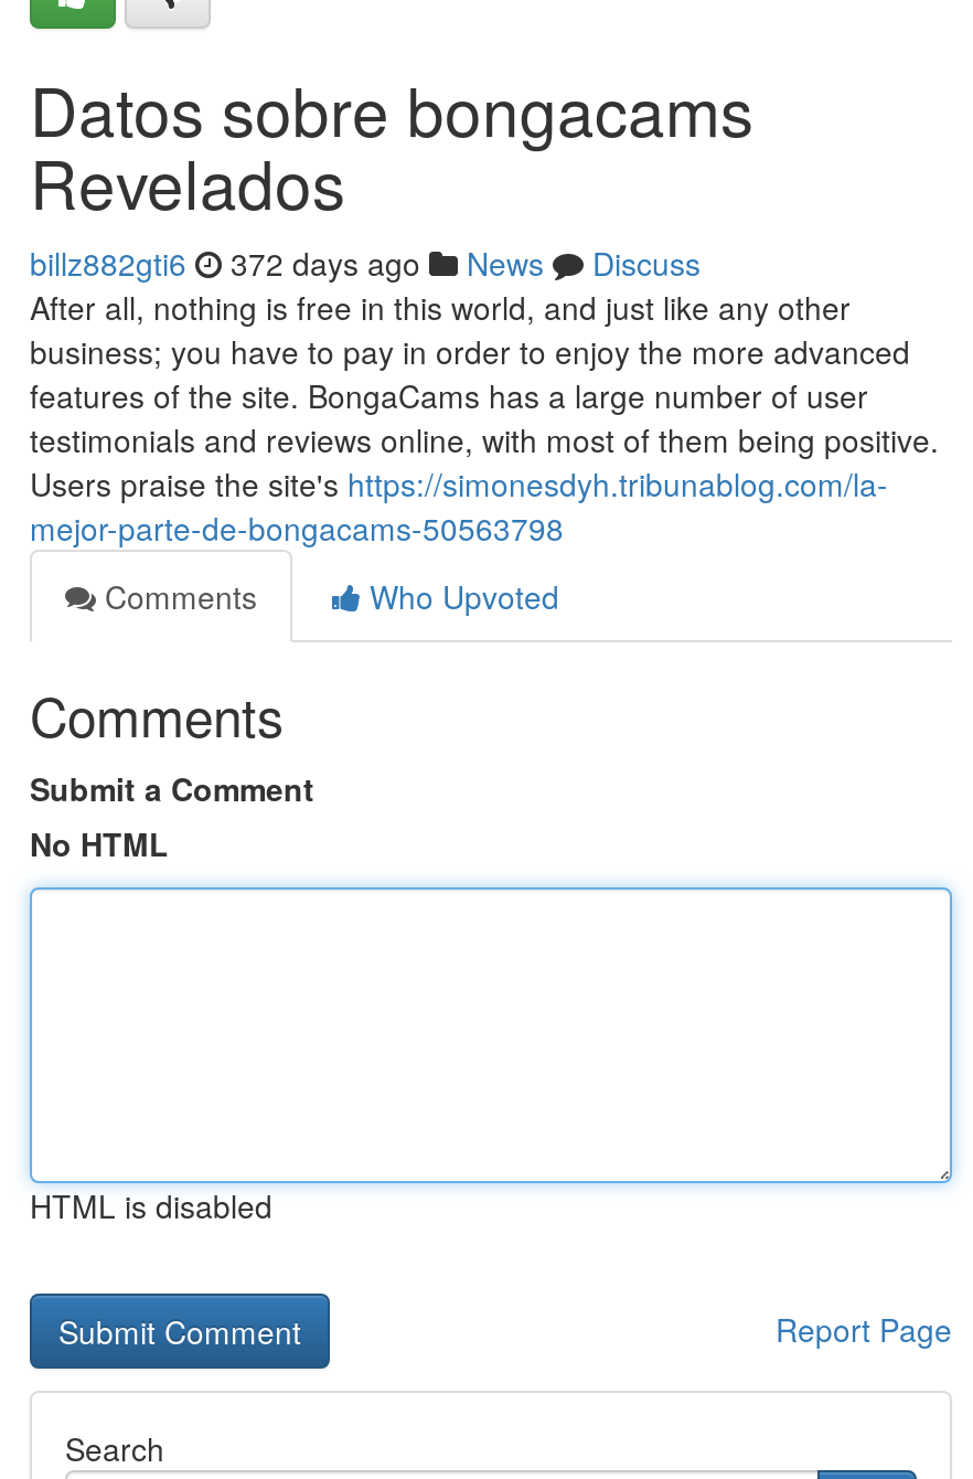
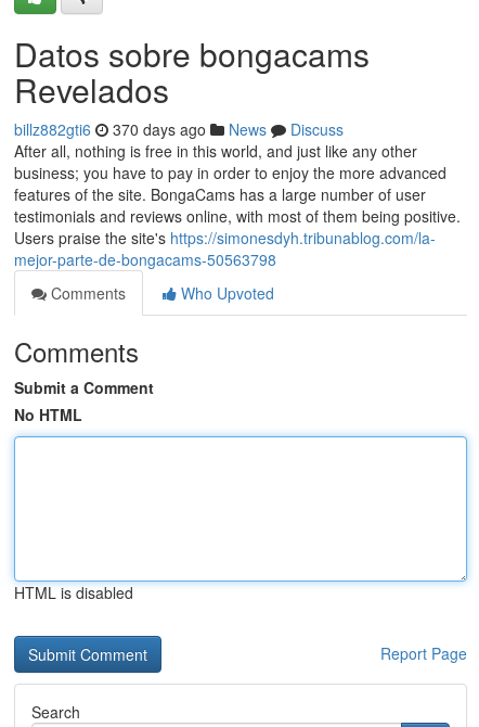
- billz882gti6 372 days ago News Discuss
+ billz882gti6 370 days ago News Discuss
